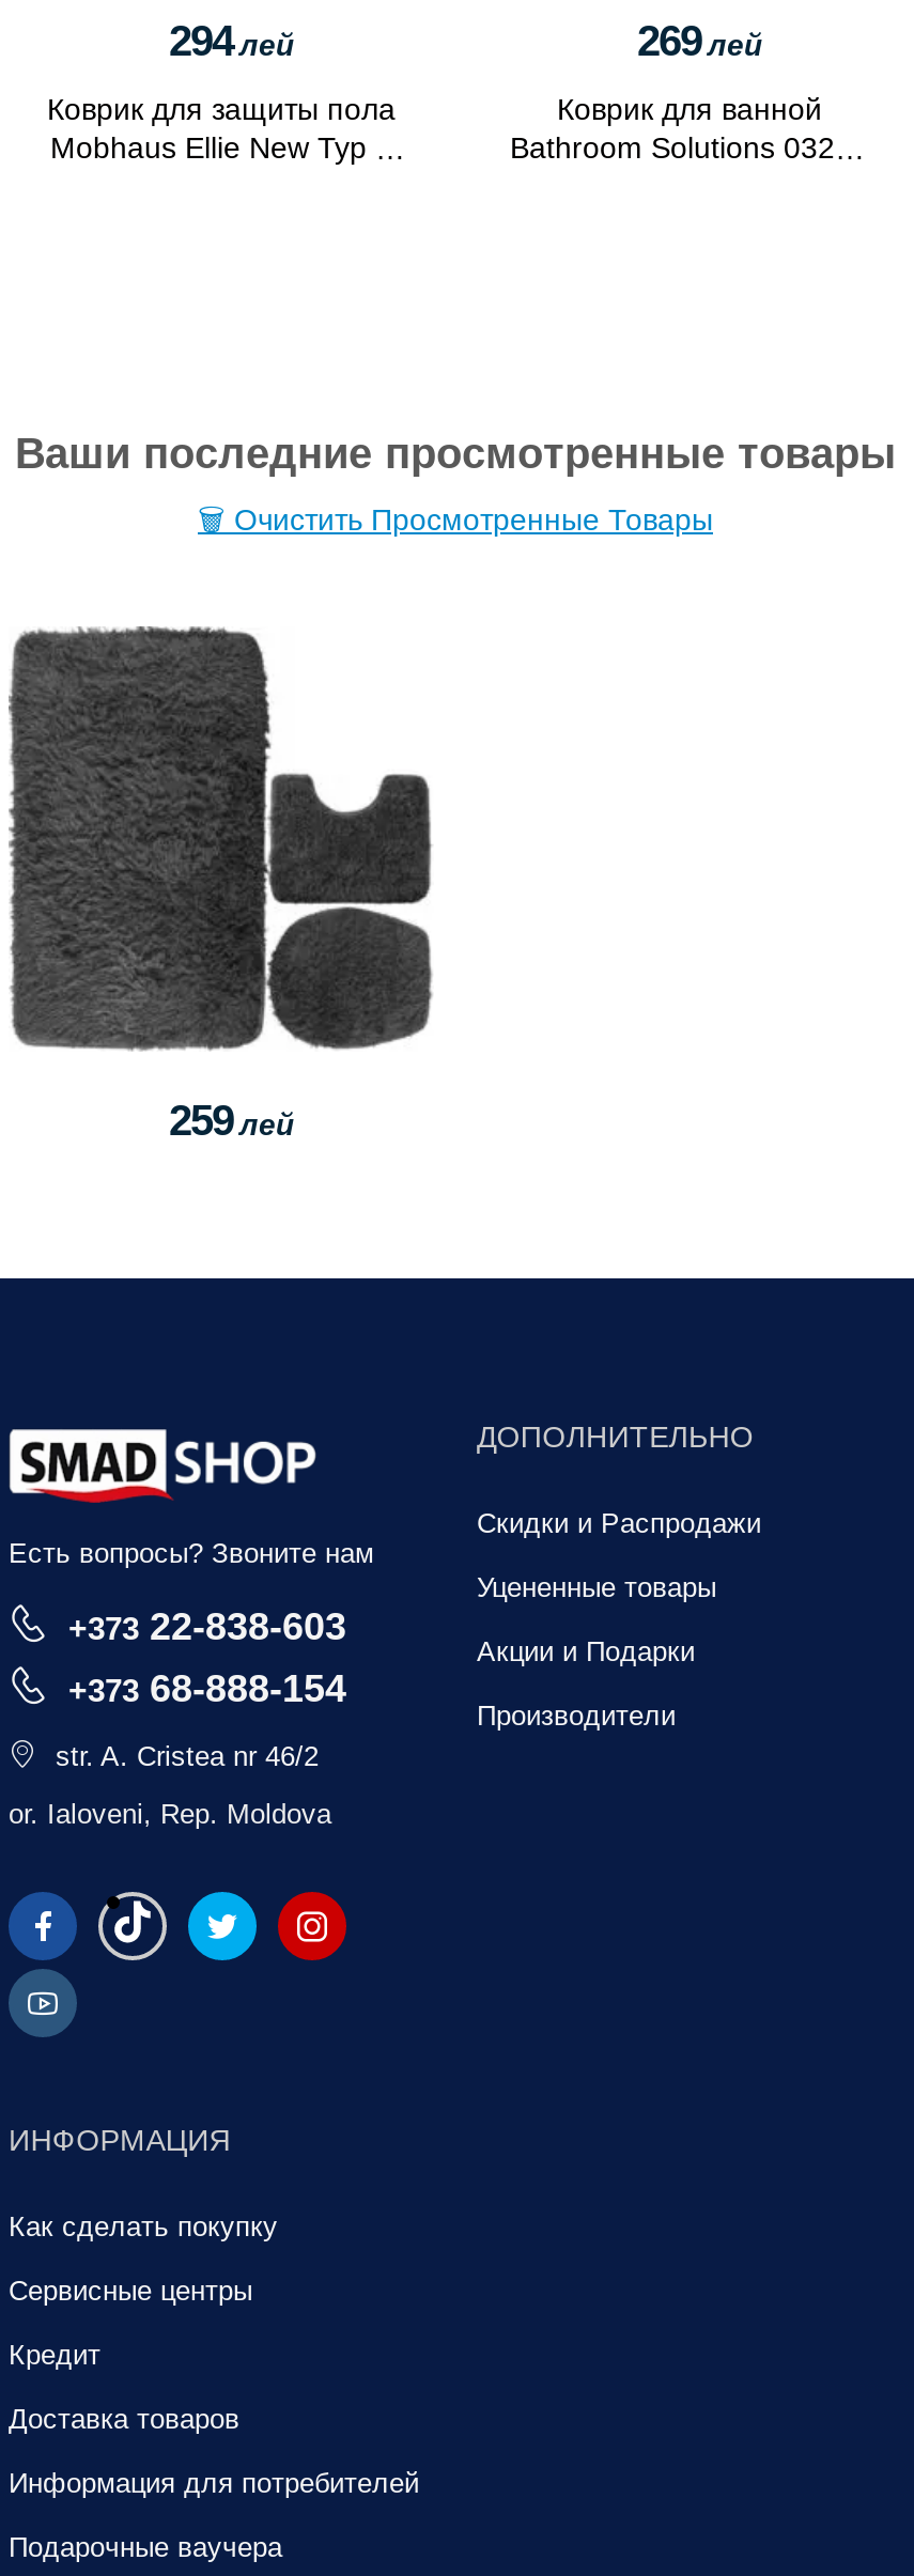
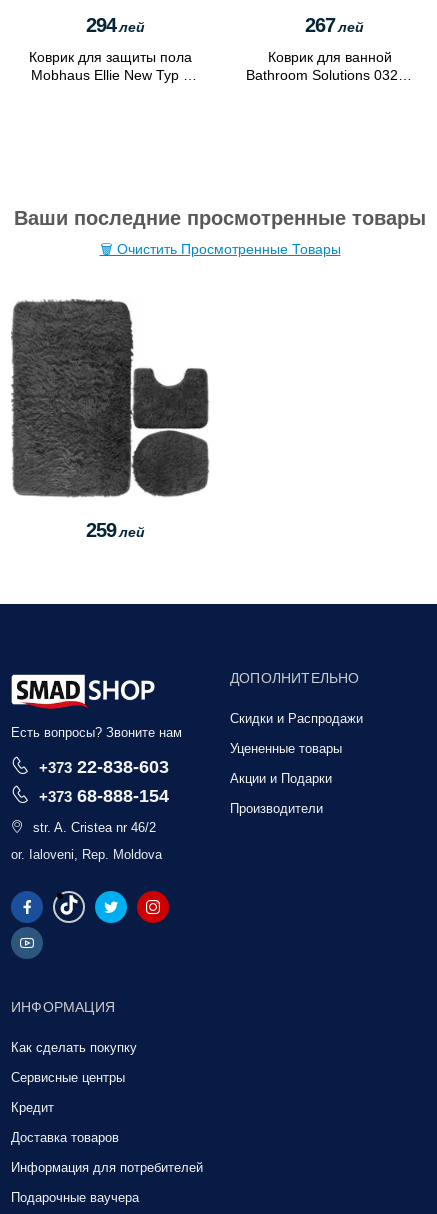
- 269 лей
+ 267 лей
